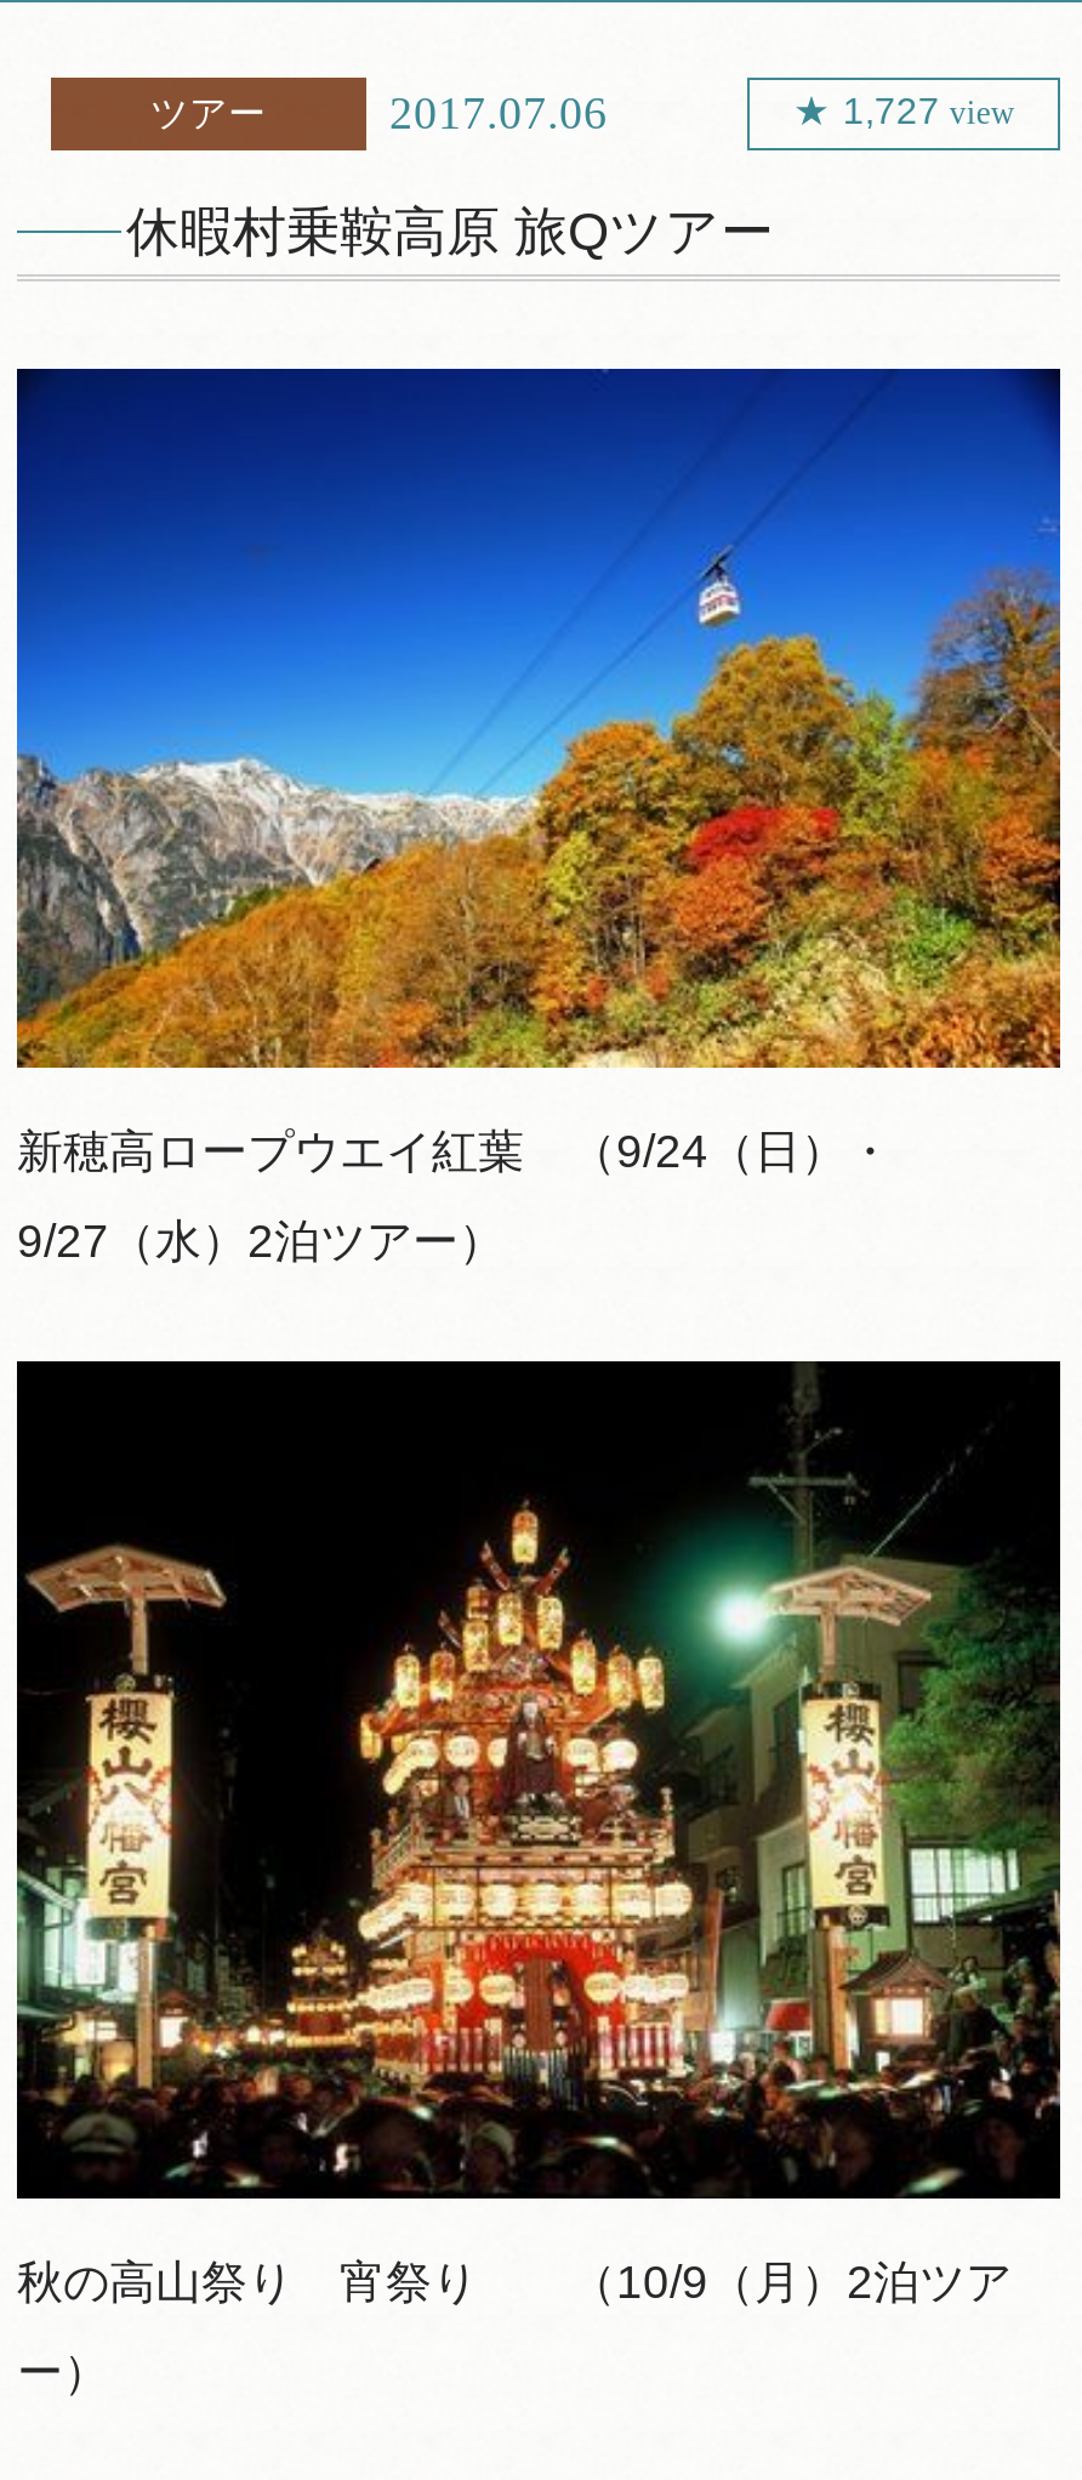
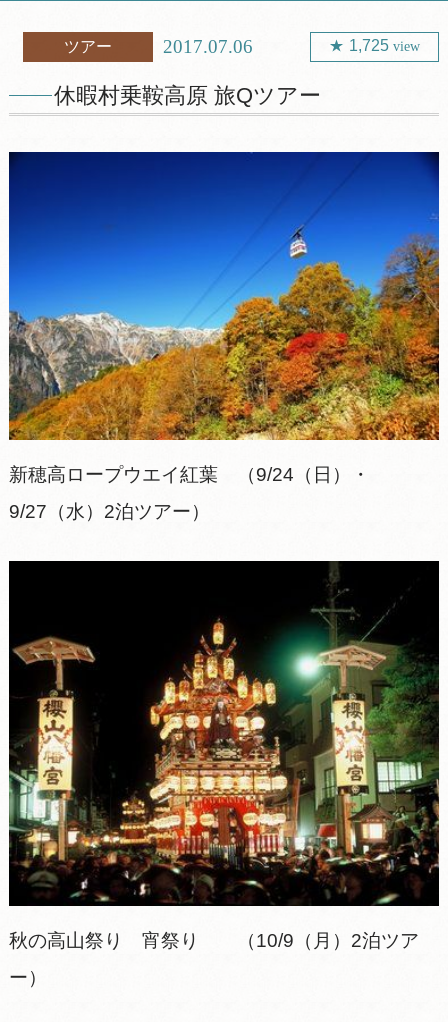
- 1,727 view
+ 1,725 view
